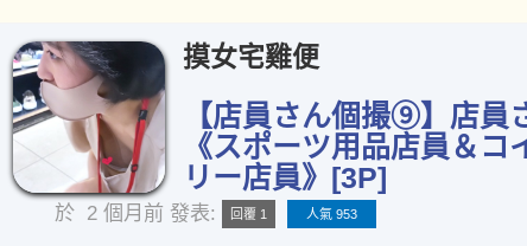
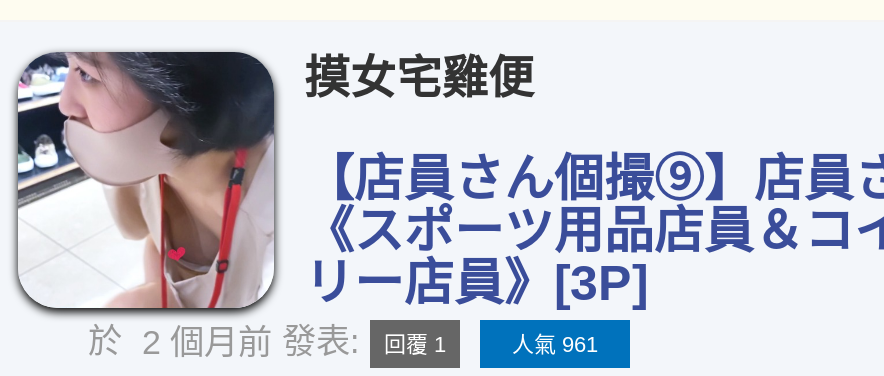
- 人氣 953
+ 人氣 961
